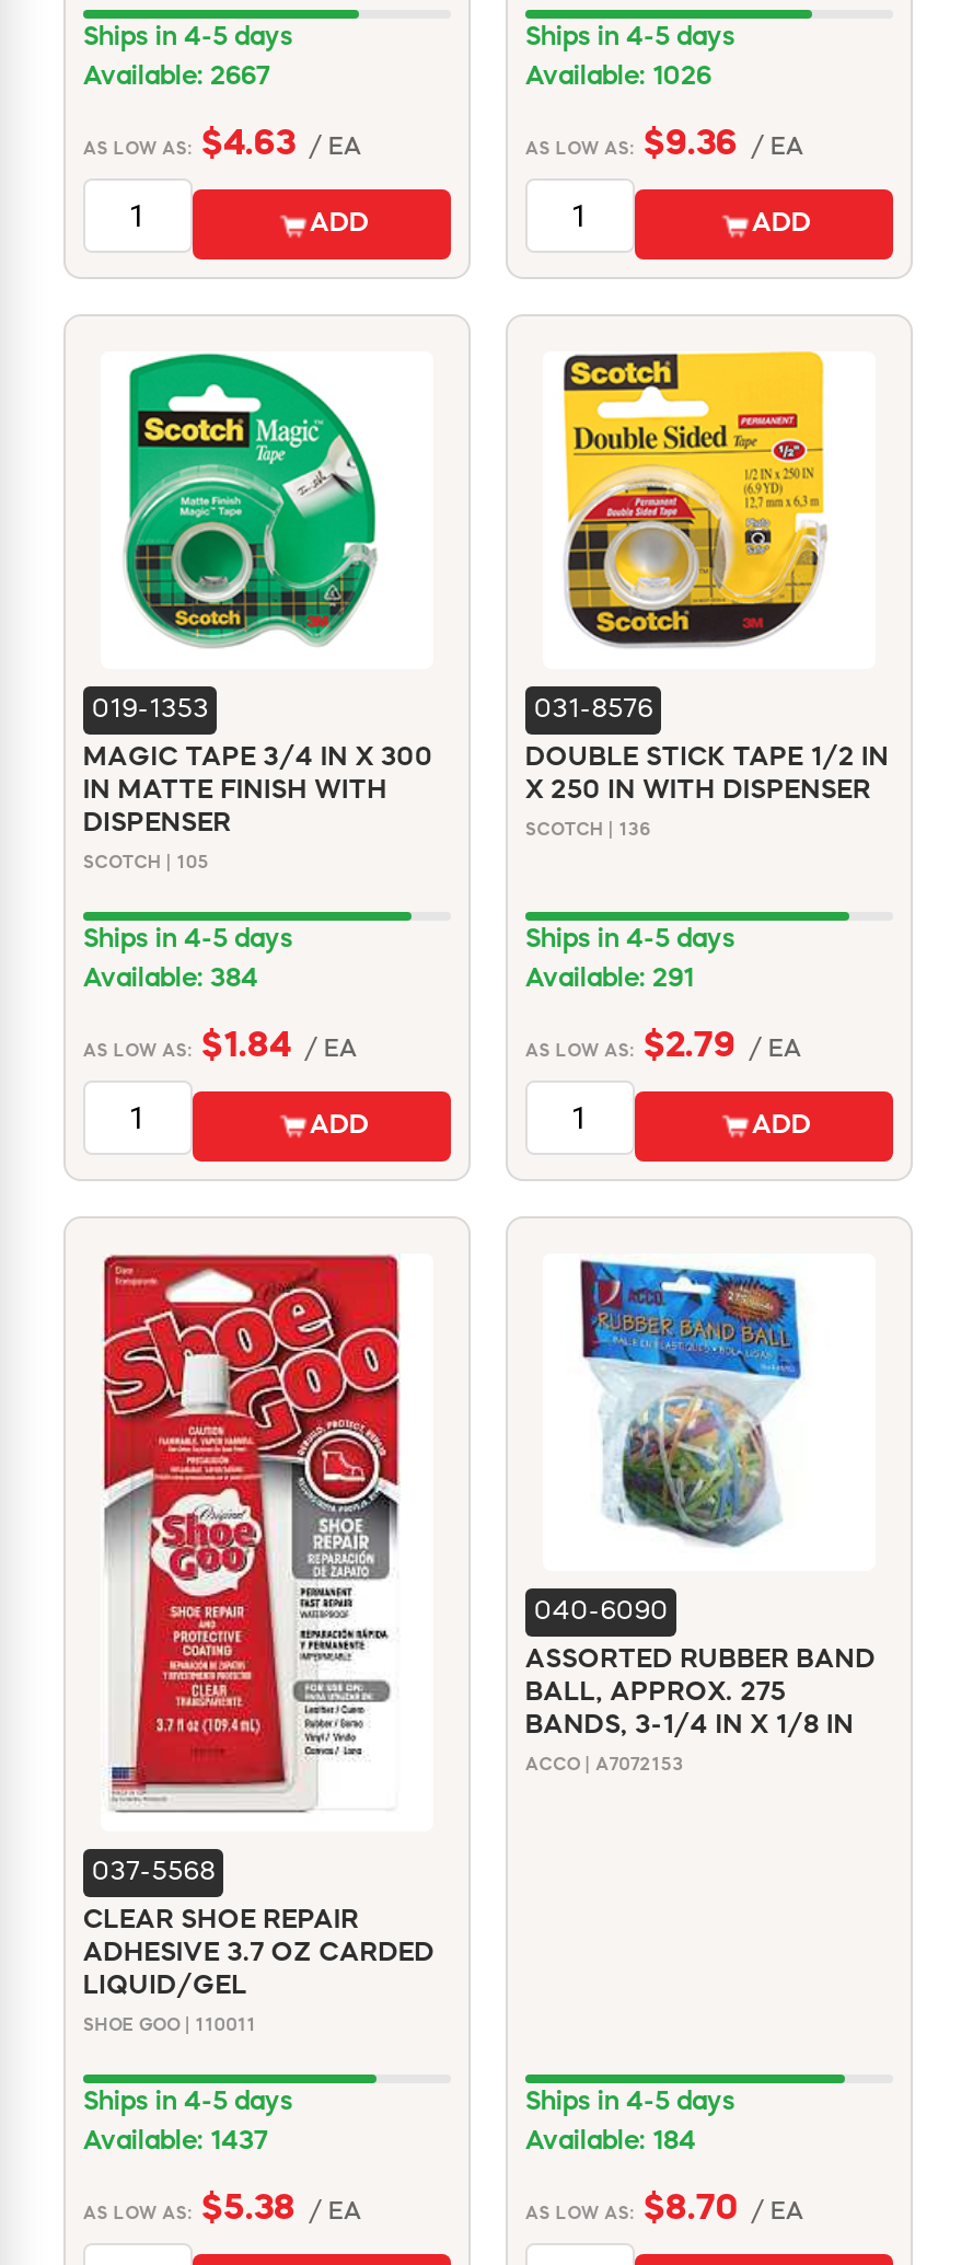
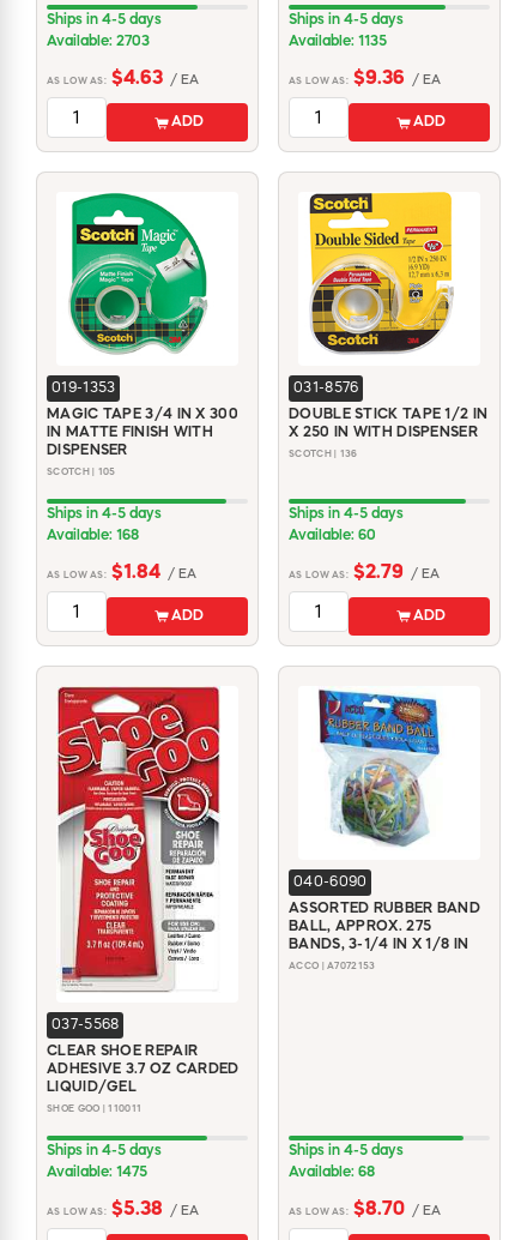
- Available: 2667
+ Available: 2703

- Available: 1026
+ Available: 1135

- Available: 384
+ Available: 168

- Available: 291
+ Available: 60

- Available: 1437
+ Available: 1475

- Available: 184
+ Available: 68
